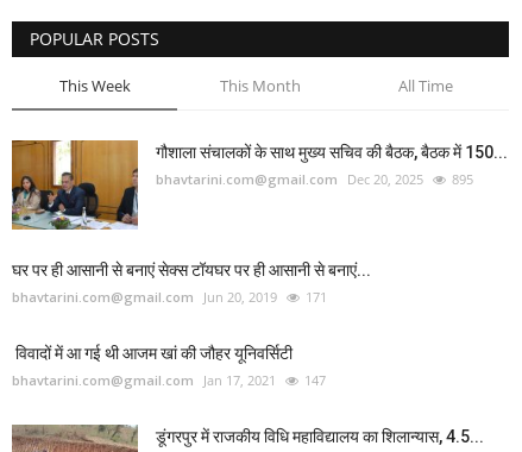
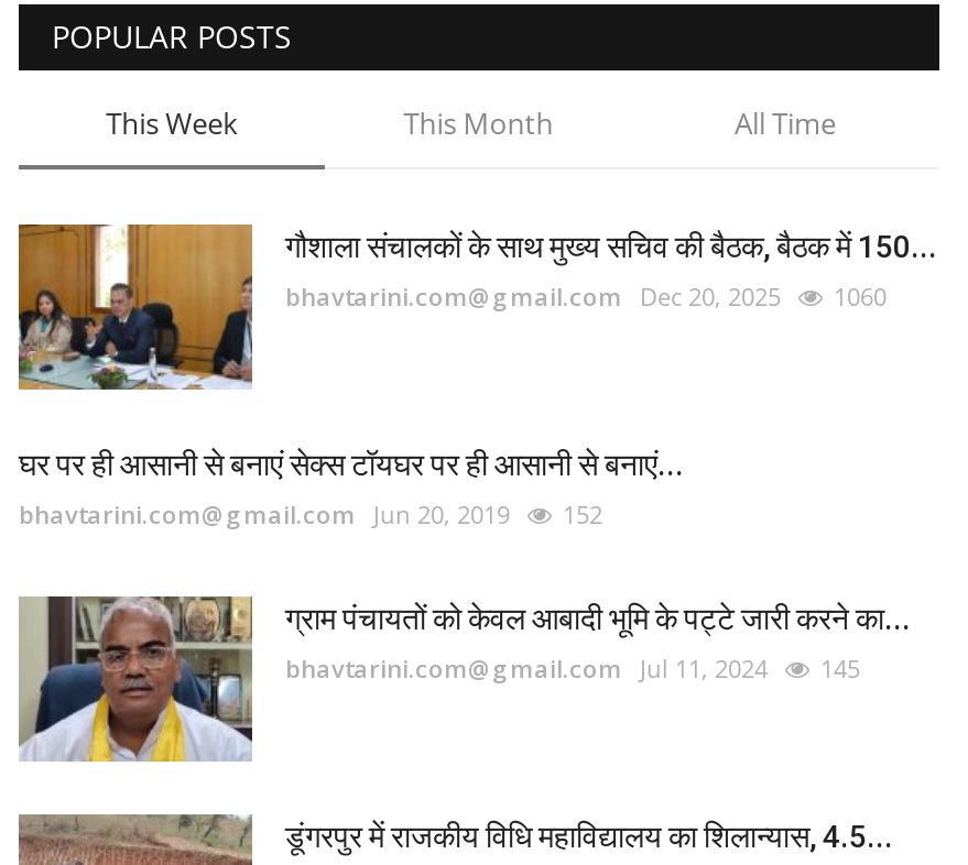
- bhavtarini.com@gmail.com Dec 20, 2025 895
+ bhavtarini.com@gmail.com Dec 20, 2025 1060

- bhavtarini.com@gmail.com Jun 20, 2019 171
+ bhavtarini.com@gmail.com Jun 20, 2019 152

- विवादों में आ गई थी आजम खां की जौहर यूनिवर्सिटी
- bhavtarini.com@gmail.com Jan 17, 2021
- 147
+ ग्राम पंचायतों को केवल आबादी भूमि के पट्टे जारी करने का...
+ bhavtarini.com@gmail.com Jul 11, 2024
+ 145
